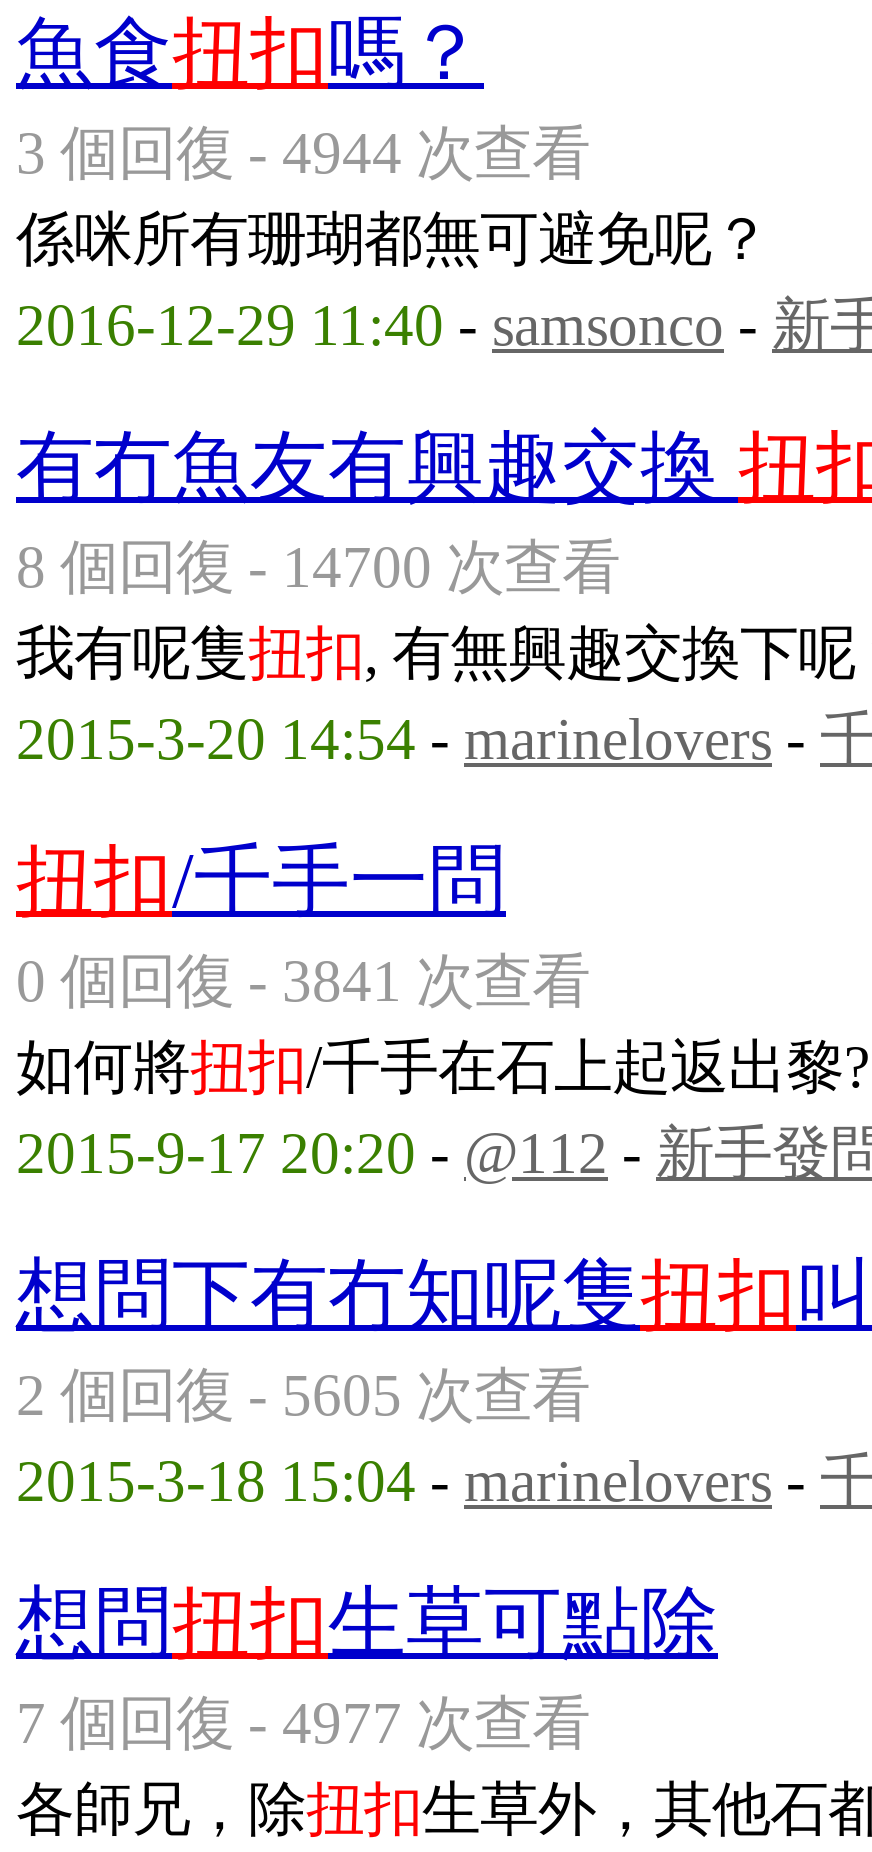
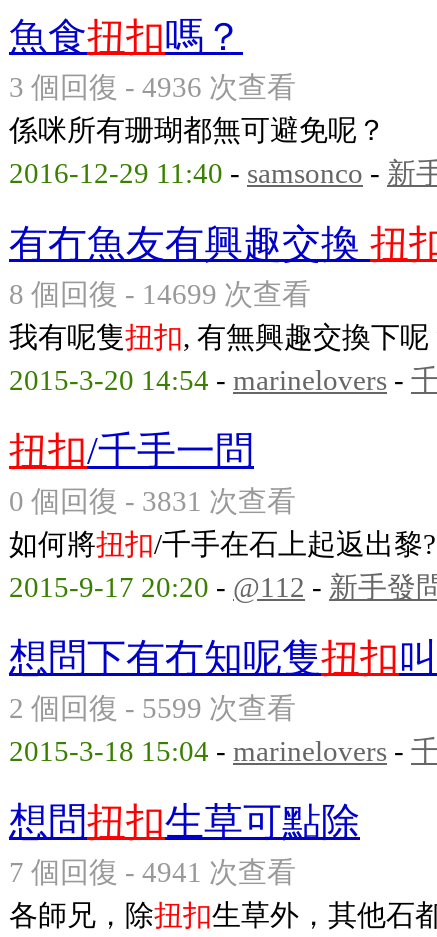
- 3 個回復 - 4944 次查看
+ 3 個回復 - 4936 次查看

- 8 個回復 - 14700 次查看
+ 8 個回復 - 14699 次查看

- 0 個回復 - 3841 次查看
+ 0 個回復 - 3831 次查看

- 2 個回復 - 5605 次查看
+ 2 個回復 - 5599 次查看

- 7 個回復 - 4977 次查看
+ 7 個回復 - 4941 次查看
